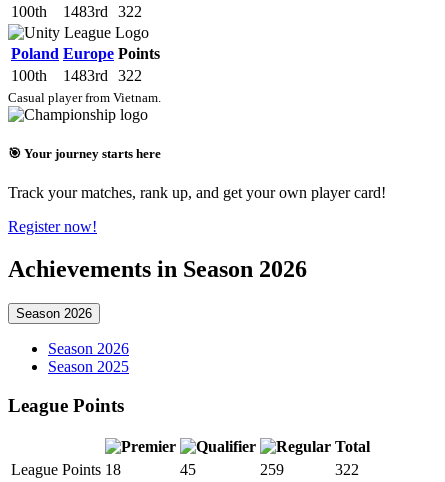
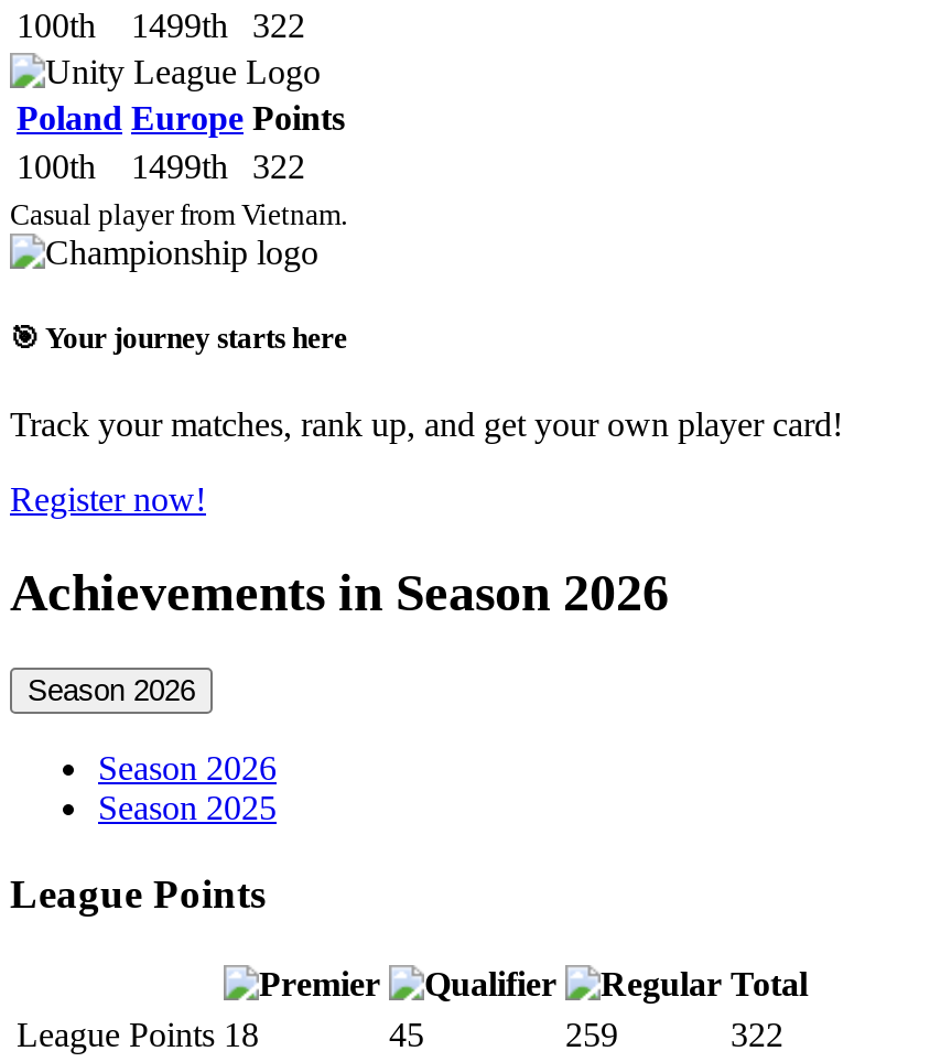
- 1483rd 322
+ 1499th
+ 322

- 1483rd 322
+ 1499th
+ 322
